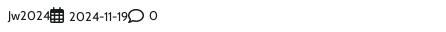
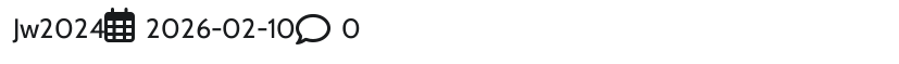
- 2024-11-19
+ 2026-02-10
